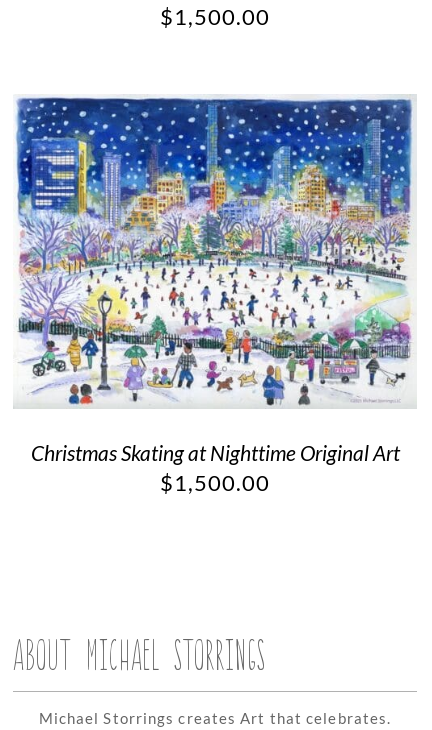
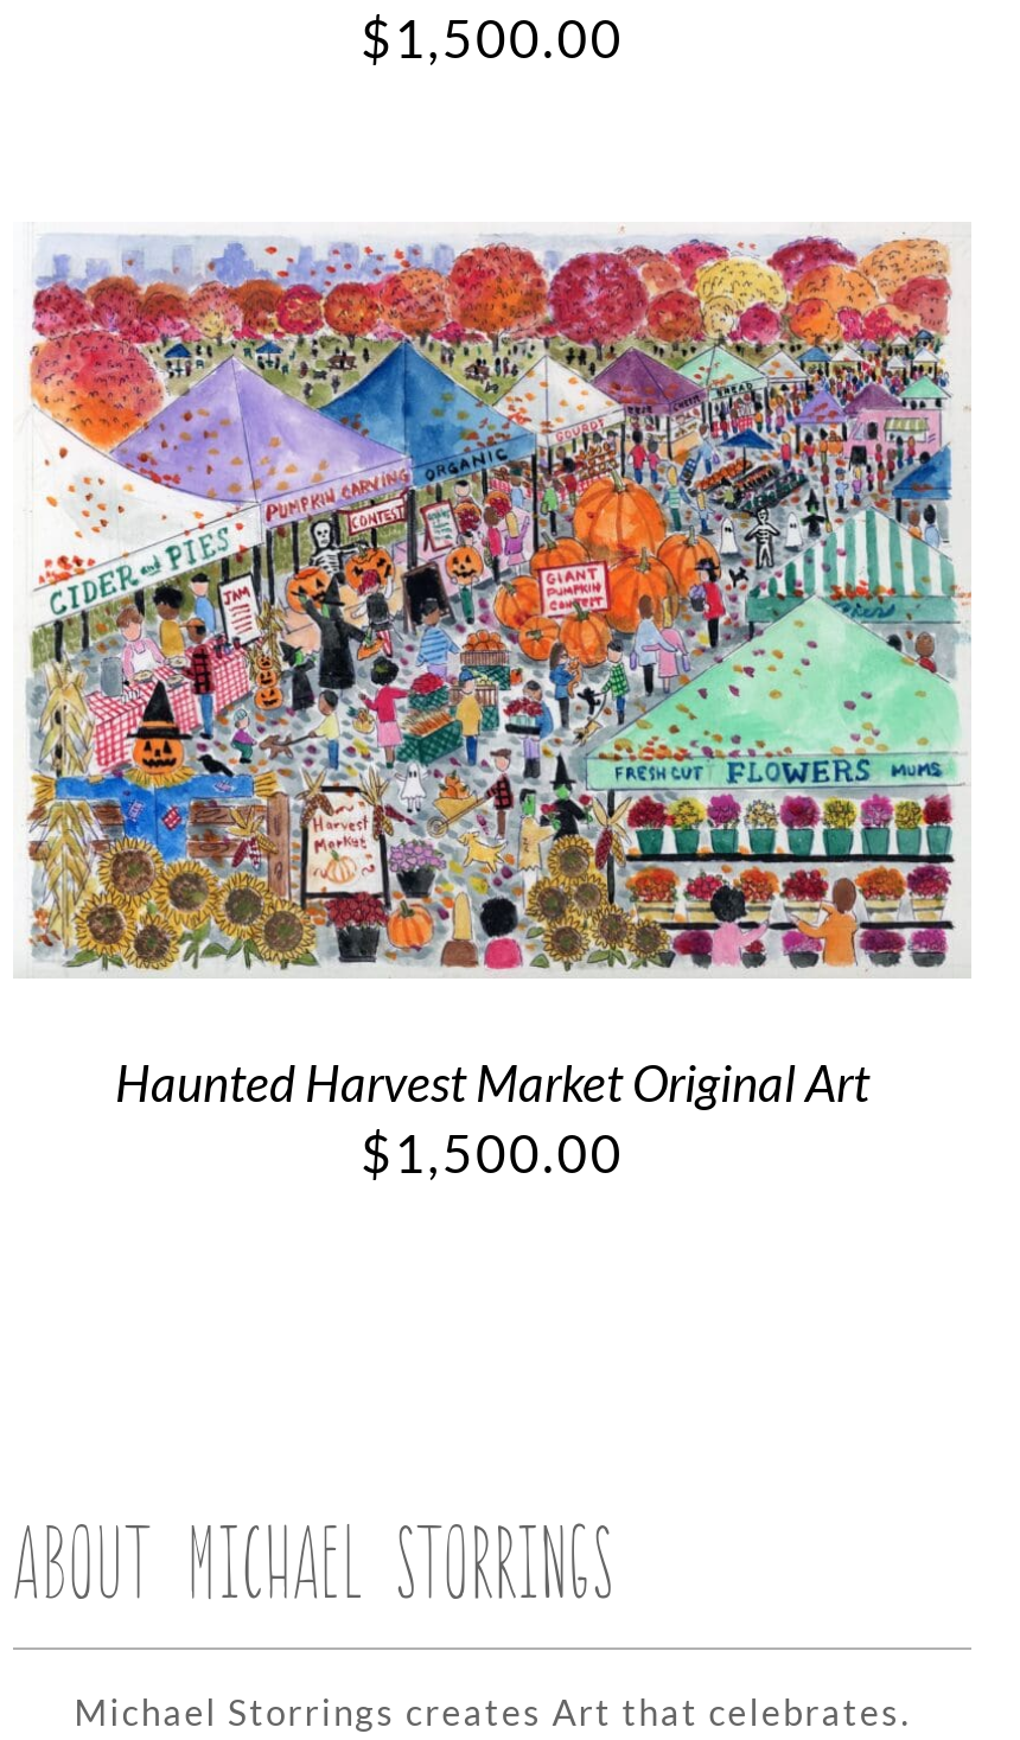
- [image]
- Christmas Skating at Nighttime Original Art
+ [image]
+ Haunted Harvest Market Original Art
